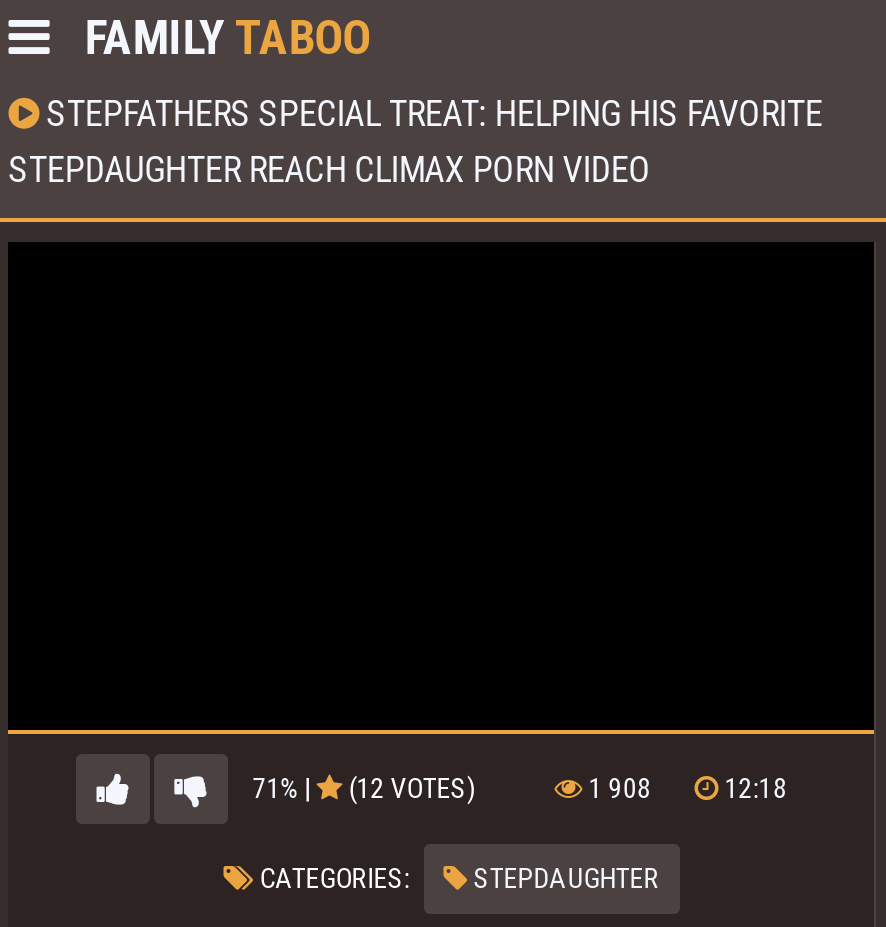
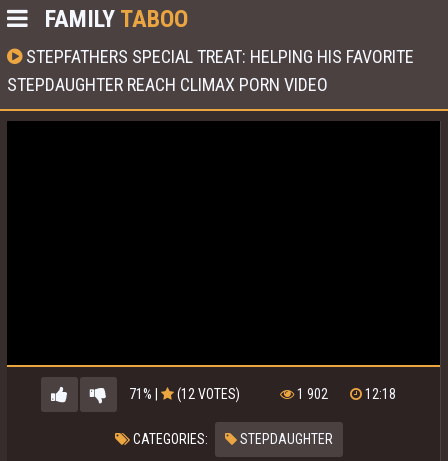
- 1 908
+ 1 902
